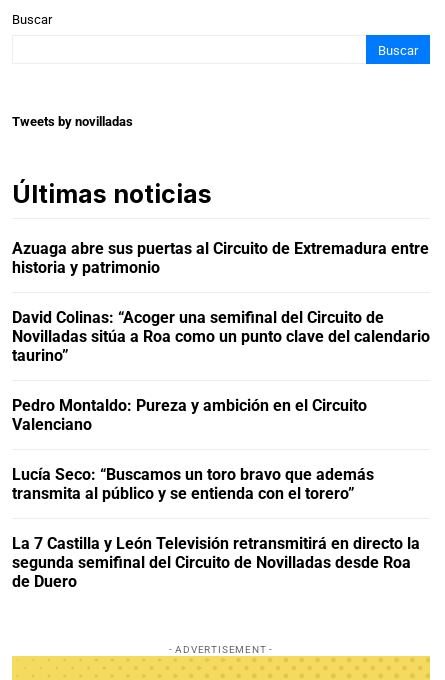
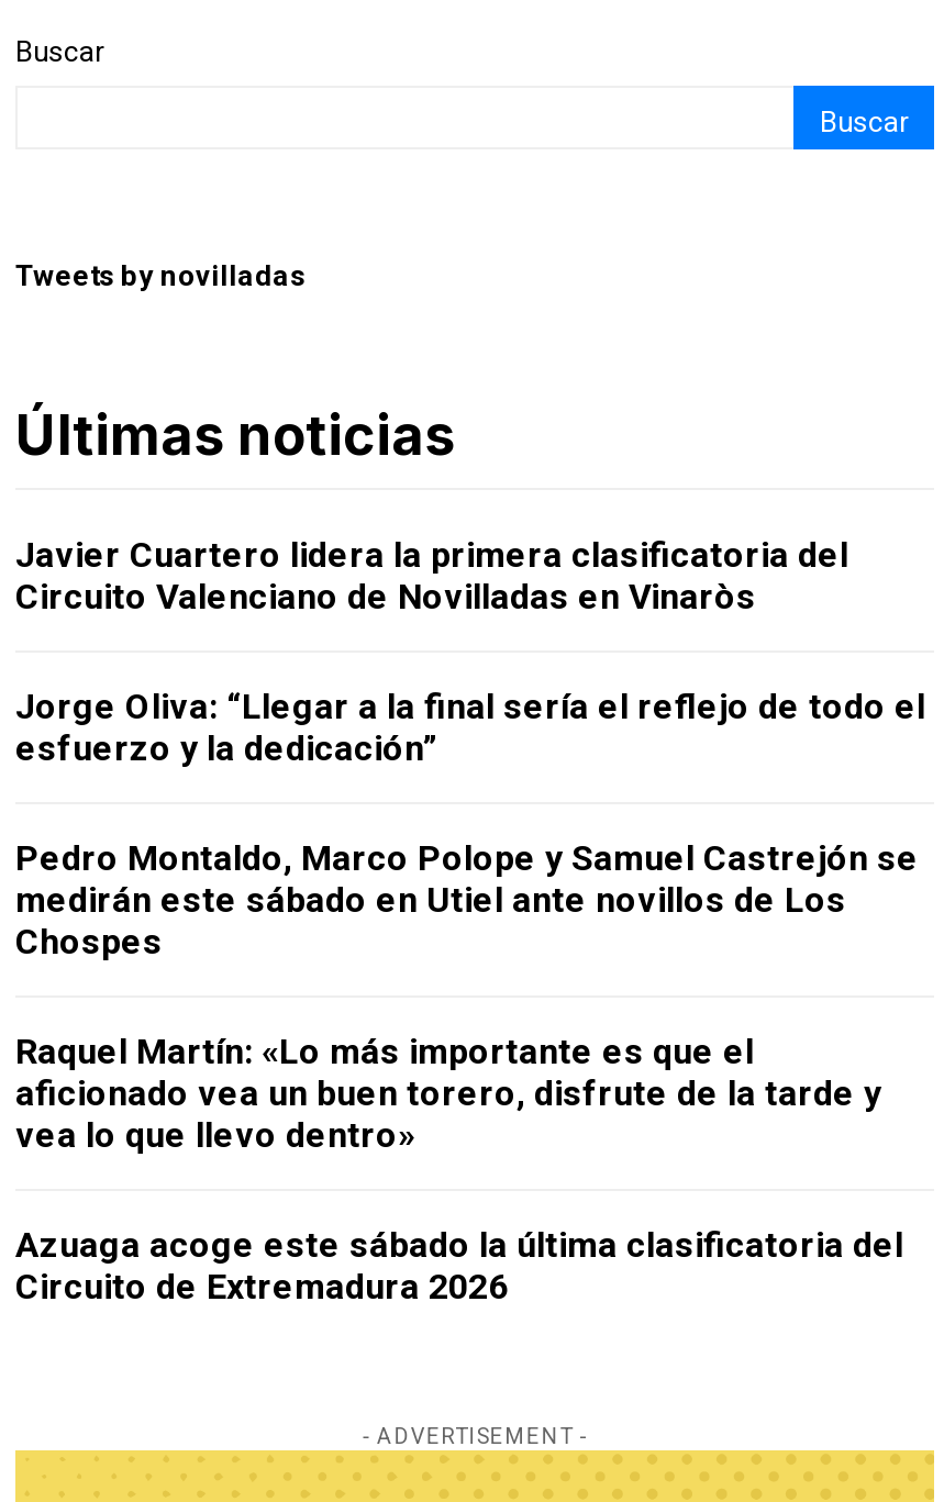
- Azuaga abre sus puertas al Circuito de Extremadura entre
- historia y patrimonio
+ Javier Cuartero lidera la primera clasificatoria del
+ Circuito Valenciano de Novilladas en Vinaròs

- David Colinas: “Acoger una semifinal del Circuito de
- Novilladas sitúa a Roa como un punto clave del calendario
- taurino”
+ Jorge Oliva: “Llegar a la final sería el reflejo de todo el
+ esfuerzo y la dedicación”

- Pedro Montaldo: Pureza y ambición en el Circuito
- Valenciano
+ Pedro Montaldo, Marco Polope y Samuel Castrejón se
+ medirán este sábado en Utiel ante novillos de Los
+ Chospes

- Lucía Seco: “Buscamos un toro bravo que además
- transmita al público y se entienda con el torero”
+ Raquel Martín: «Lo más importante es que el
+ aficionado vea un buen torero, disfrute de la tarde y
+ vea lo que llevo dentro»

- La 7 Castilla y León Televisión retransmitirá en directo la
- segunda semifinal del Circuito de Novilladas desde Roa
- de Duero
+ Azuaga acoge este sábado la última clasificatoria del
+ Circuito de Extremadura 2026
